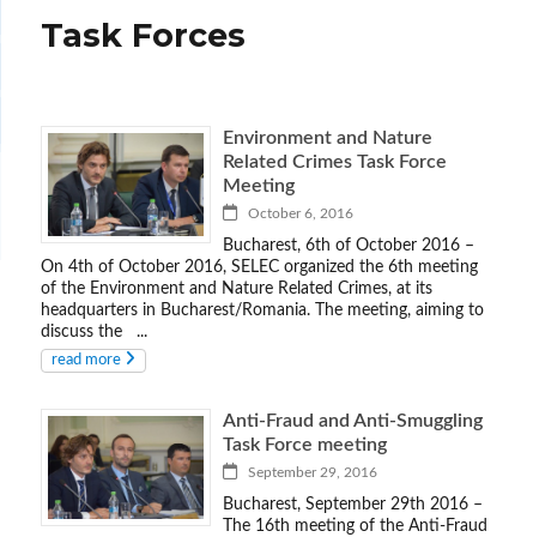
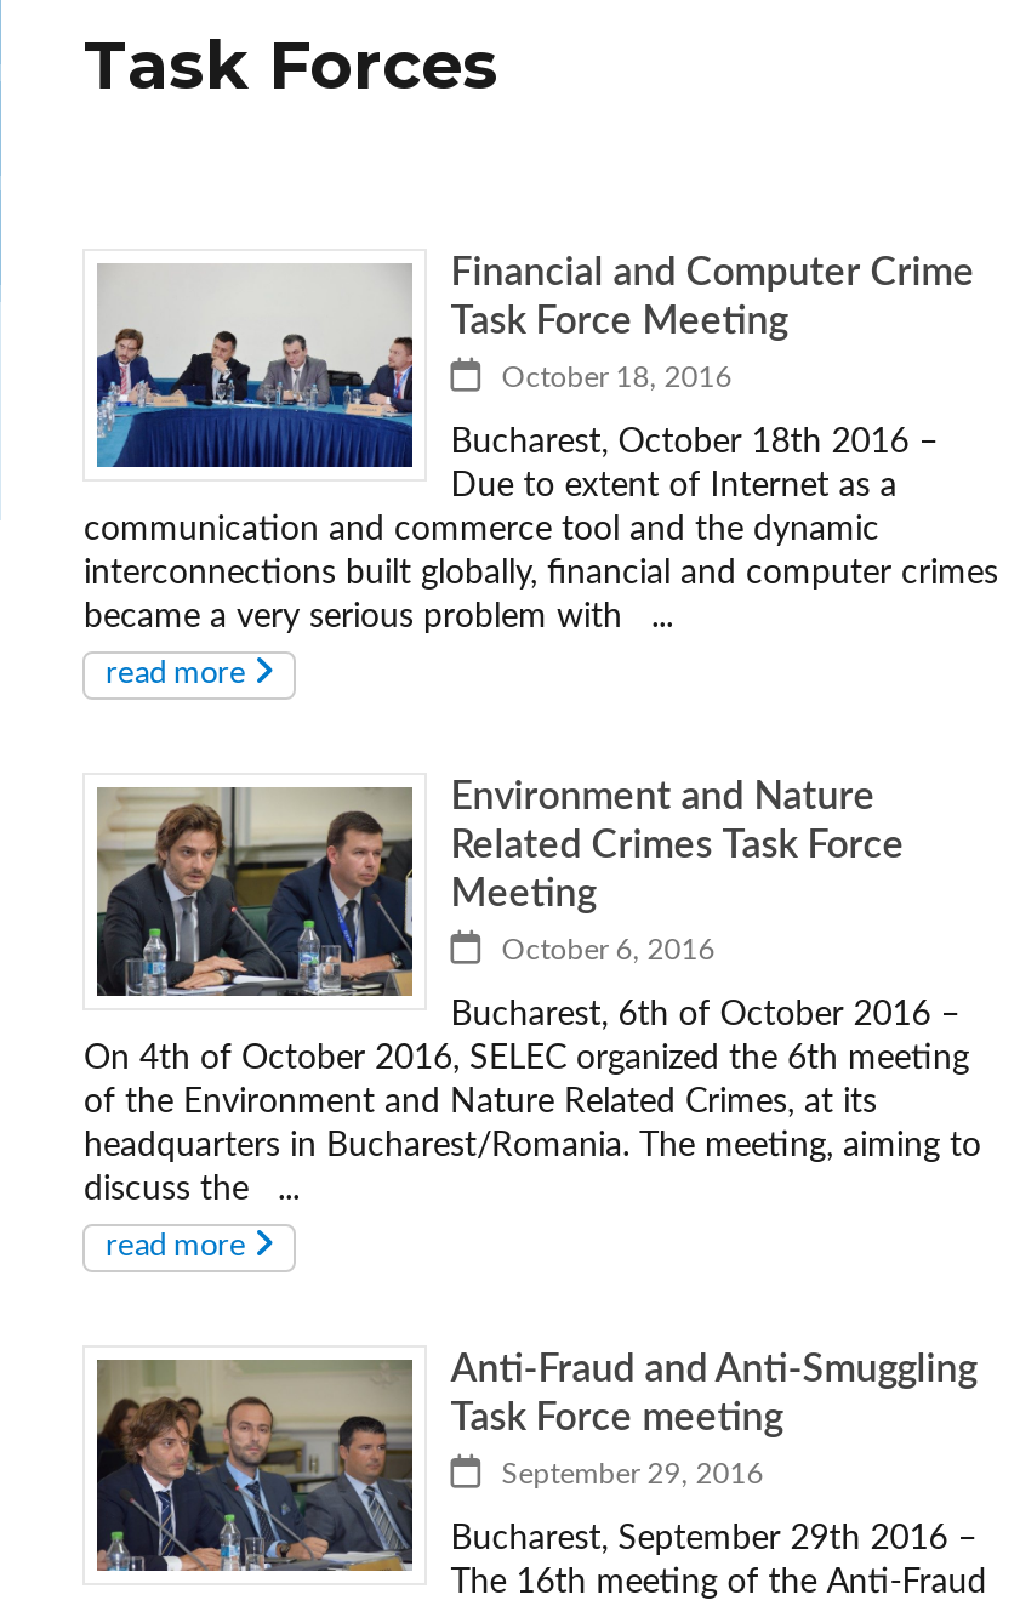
+ [image]
+ Financial and Computer Crime
+ Task Force Meeting
+ October 18, 2016
+ Bucharest, October 18th 2016 –
+ Due to extent of Internet as a
+ communication and commerce tool and the dynamic
+ interconnections built globally, financial and computer crimes
+ became a very serious problem with ...
+ read more
